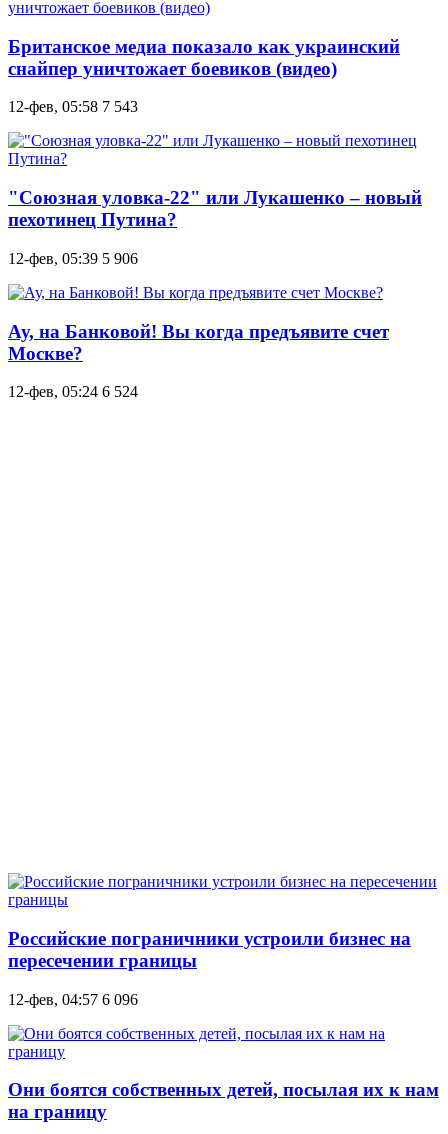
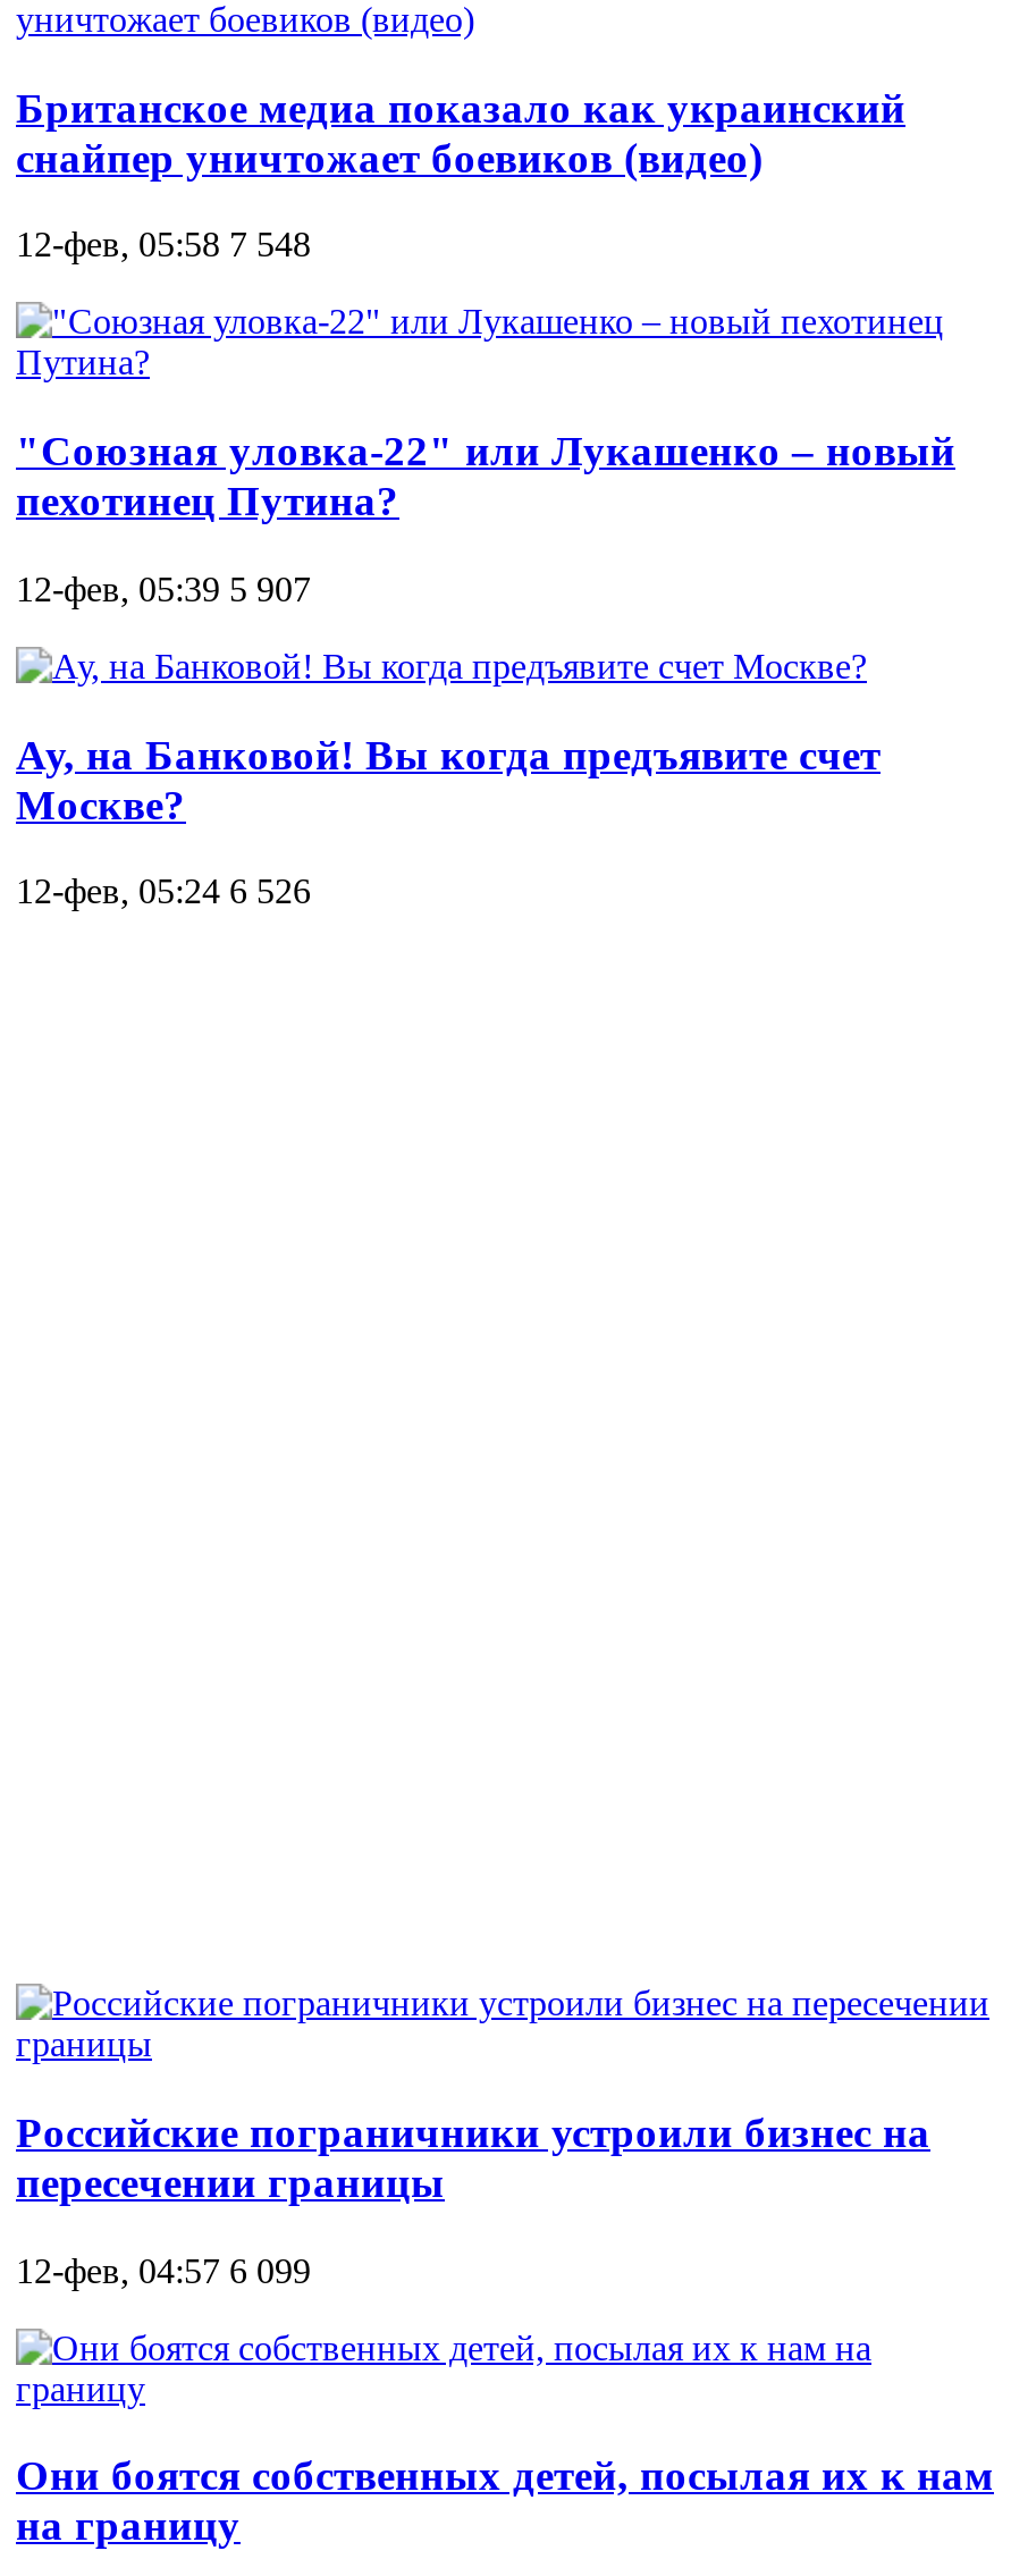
- 12-фев, 05:58 7 543
+ 12-фев, 05:58 7 548

- 12-фев, 05:39 5 906
+ 12-фев, 05:39 5 907

- 12-фев, 05:24 6 524
+ 12-фев, 05:24 6 526

- 12-фев, 04:57 6 096
+ 12-фев, 04:57 6 099
